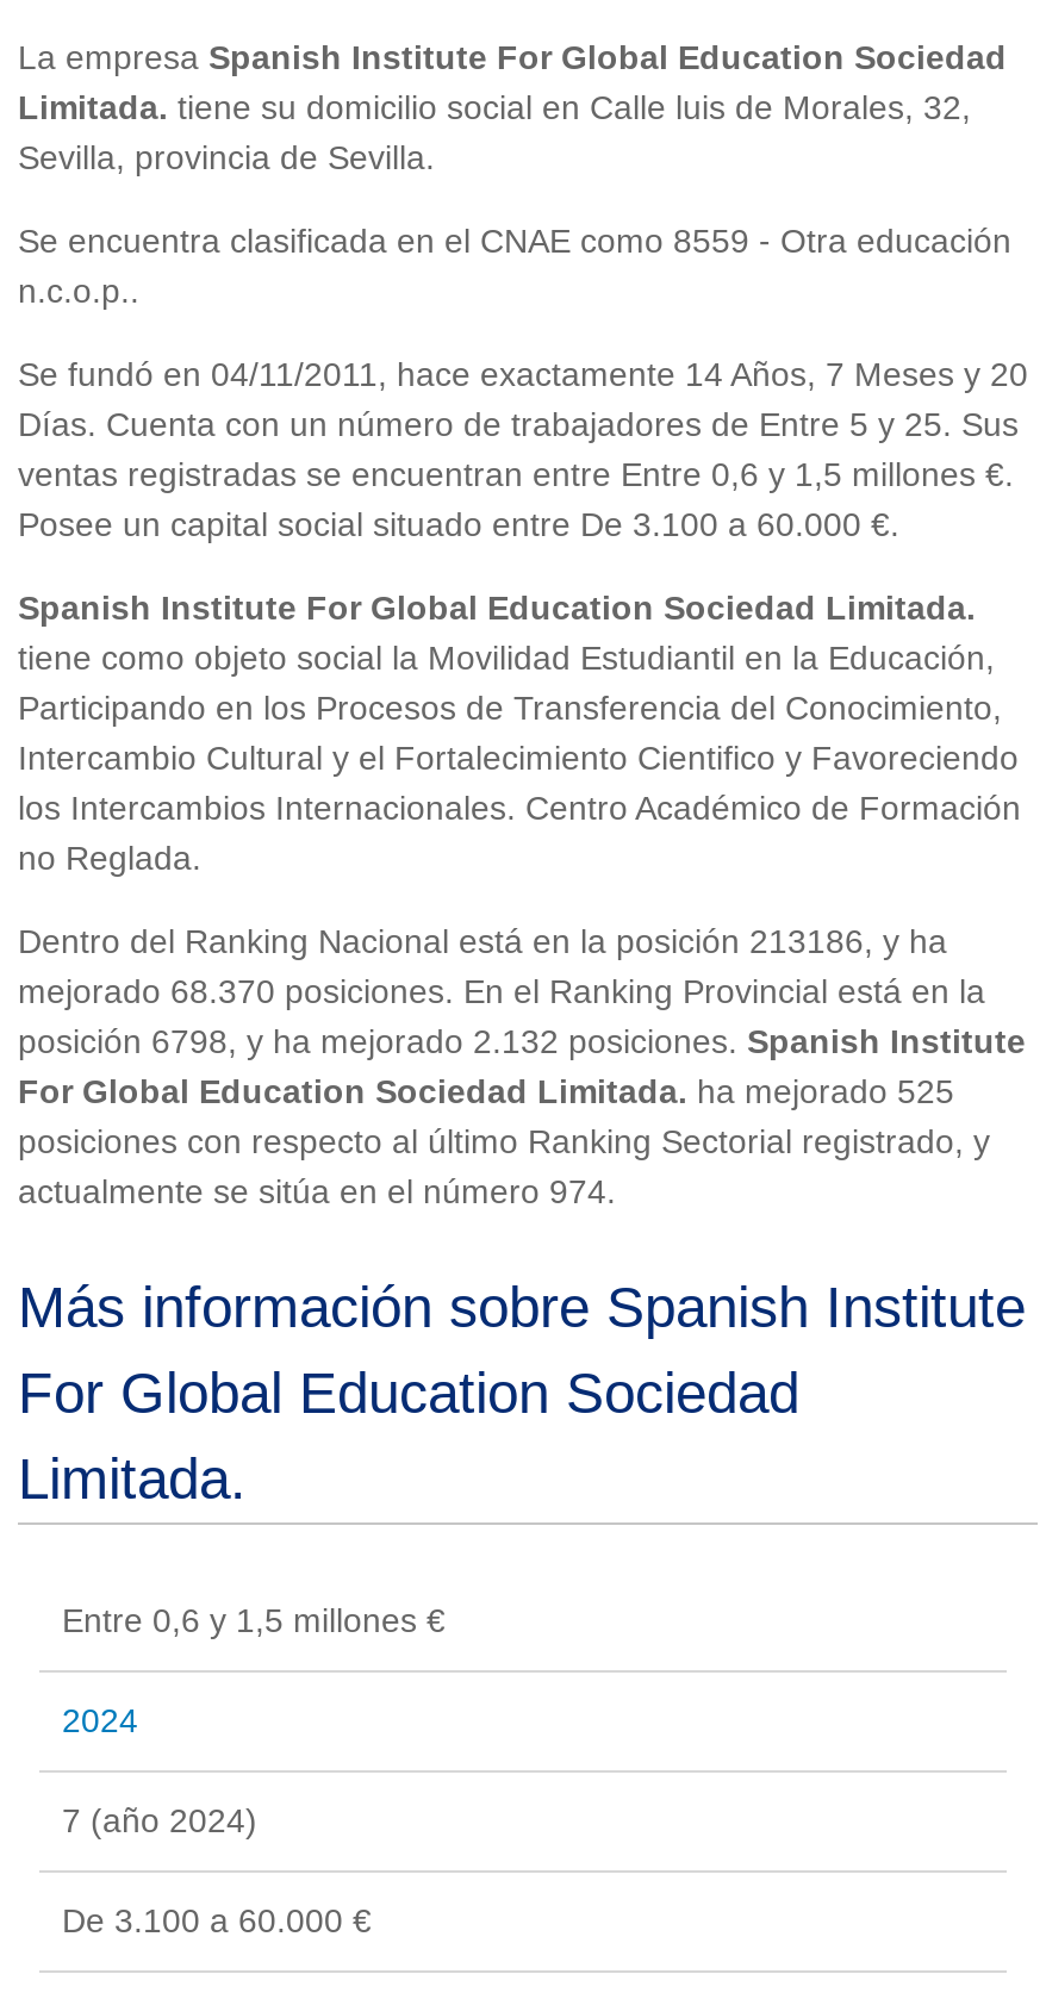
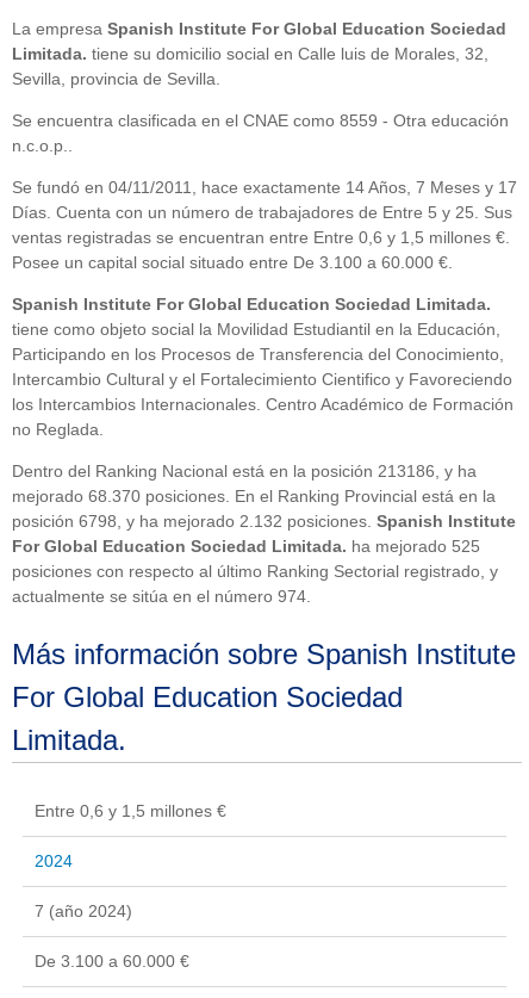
- Se fundó en 04/11/2011, hace exactamente 14 Años, 7 Meses y 20
+ Se fundó en 04/11/2011, hace exactamente 14 Años, 7 Meses y 17
